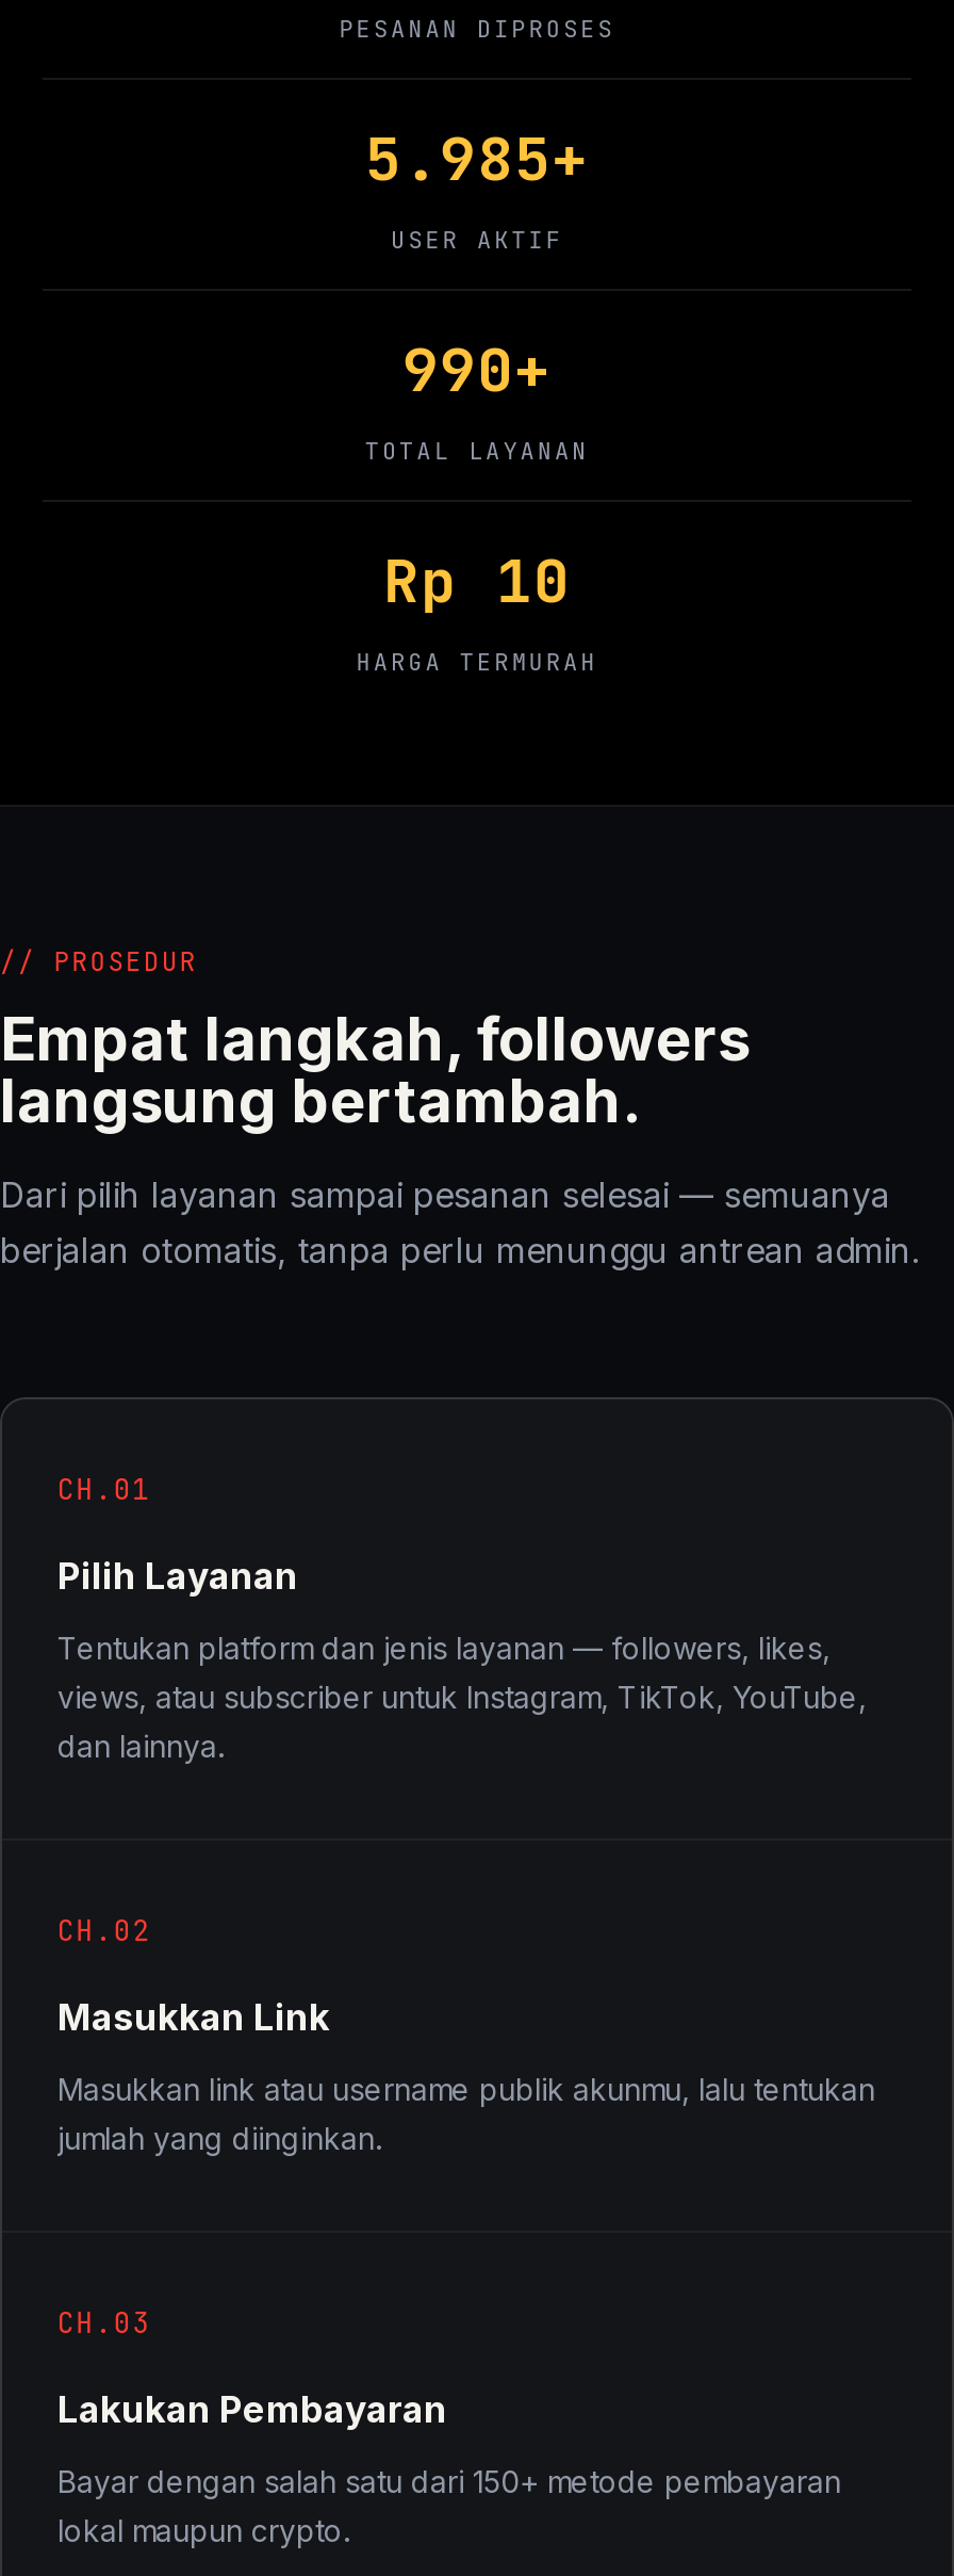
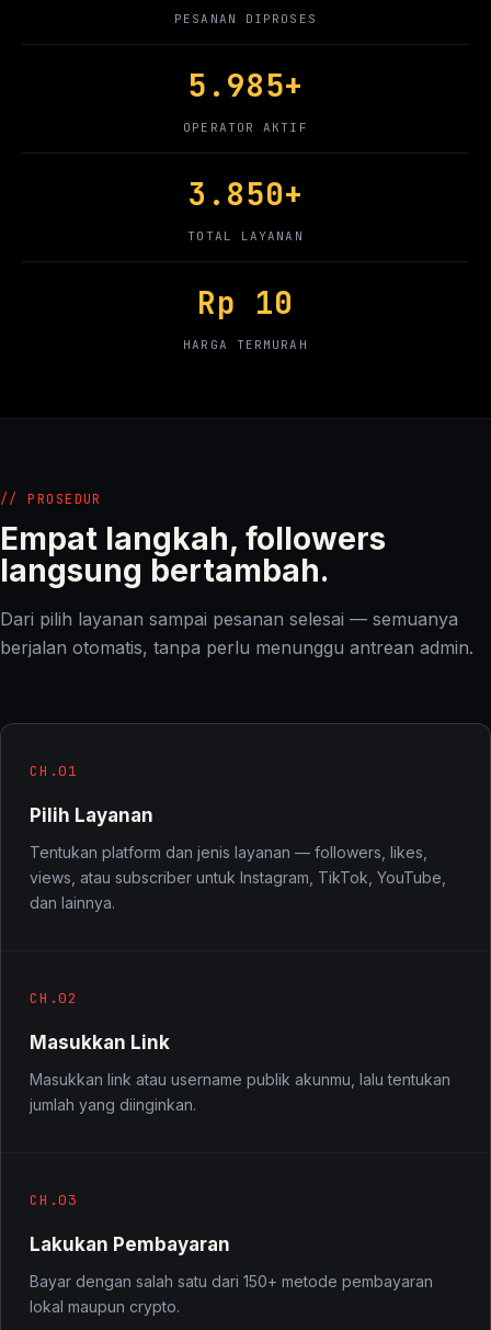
- USER AKTIF
+ OPERATOR AKTIF

- 990+
+ 3.850+
